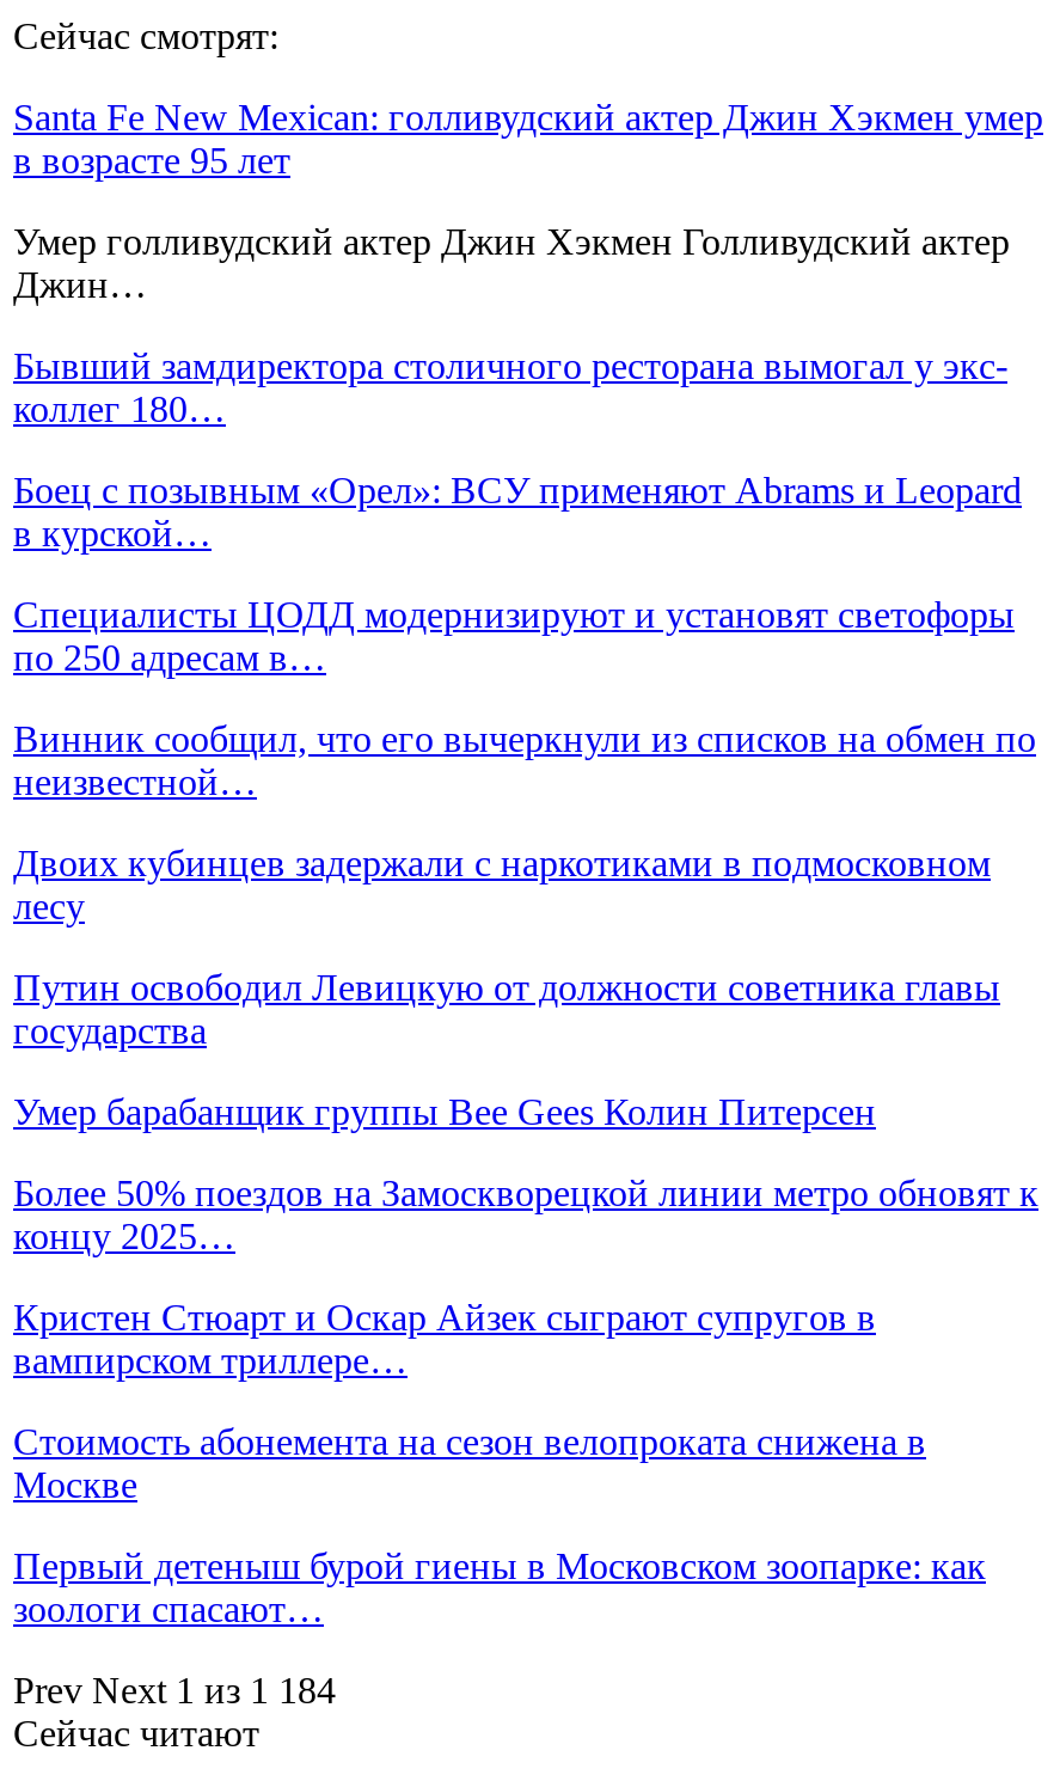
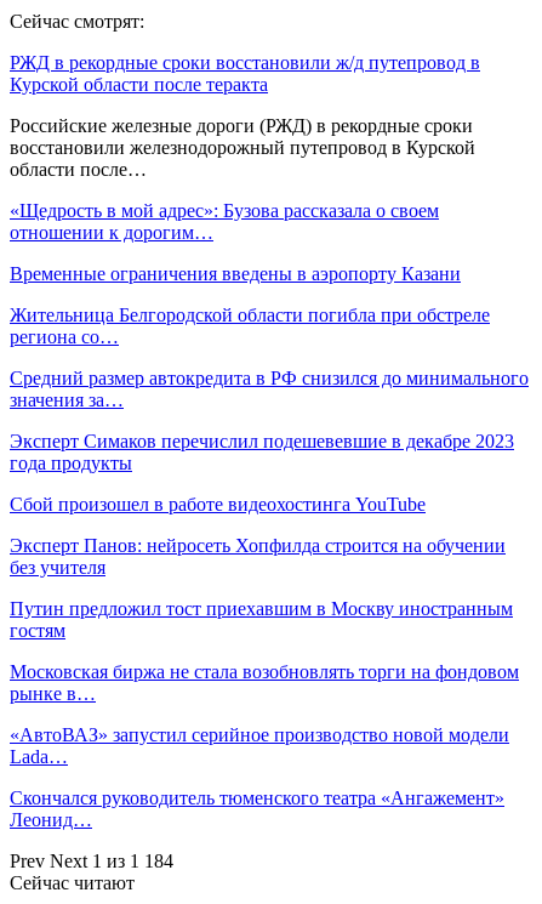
- Santa Fe New Mexican: голливудский актер Джин Хэкмен умер
- в возрасте 95 лет
+ РЖД в рекордные сроки восстановили ж/д путепровод в
+ Курской области после теракта

- Умер голливудский актер Джин Хэкмен Голливудский актер
- Джин…
+ Российские железные дороги (РЖД) в рекордные сроки
+ восстановили железнодорожный путепровод в Курской
+ области после…

- Бывший замдиректора столичного ресторана вымогал у экс-
- коллег 180…
+ «Щедрость в мой адрес»: Бузова рассказала о своем
+ отношении к дорогим…

- Боец с позывным «Орел»: ВСУ применяют Abrams и Leopard
- в курской…
+ Временные ограничения введены в аэропорту Казани

- Специалисты ЦОДД модернизируют и установят светофоры
- по 250 адресам в…
+ Жительница Белгородской области погибла при обстреле
+ региона со…

- Винник сообщил, что его вычеркнули из списков на обмен по
- неизвестной…
+ Средний размер автокредита в РФ снизился до минимального
+ значения за…

- Двоих кубинцев задержали с наркотиками в подмосковном
- лесу
+ Эксперт Симаков перечислил подешевевшие в декабре 2023
+ года продукты

- Путин освободил Левицкую от должности советника главы
- государства
+ Сбой произошел в работе видеохостинга YouTube

- Умер барабанщик группы Bee Gees Колин Питерсен
+ Эксперт Панов: нейросеть Хопфилда строится на обучении
+ без учителя

- Более 50% поездов на Замоскворецкой линии метро обновят к
- концу 2025…
+ Путин предложил тост приехавшим в Москву иностранным
+ гостям

- Кристен Стюарт и Оскар Айзек сыграют супругов в
- вампирском триллере…
+ Московская биржа не стала возобновлять торги на фондовом
+ рынке в…

- Стоимость абонемента на сезон велопроката снижена в
- Москве
+ «АвтоВАЗ» запустил серийное производство новой модели
+ Lada…

- Первый детеныш бурой гиены в Московском зоопарке: как
- зоологи спасают…
+ Скончался руководитель тюменского театра «Ангажемент»
+ Леонид…
